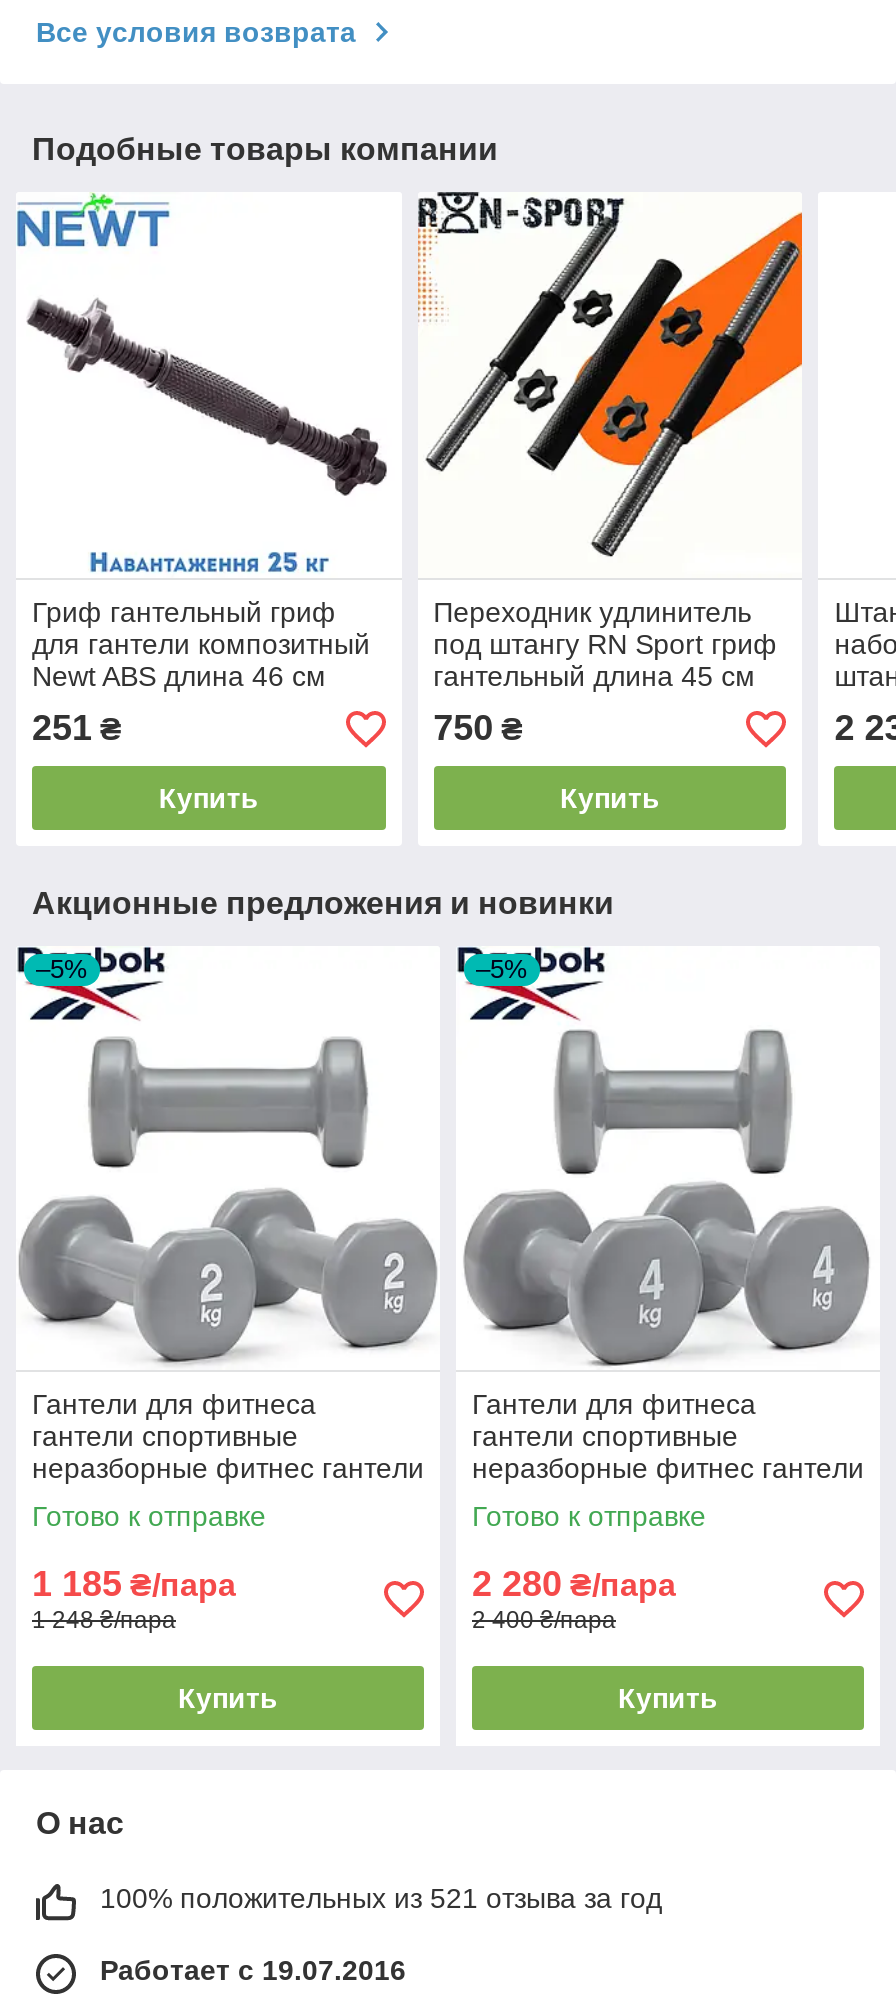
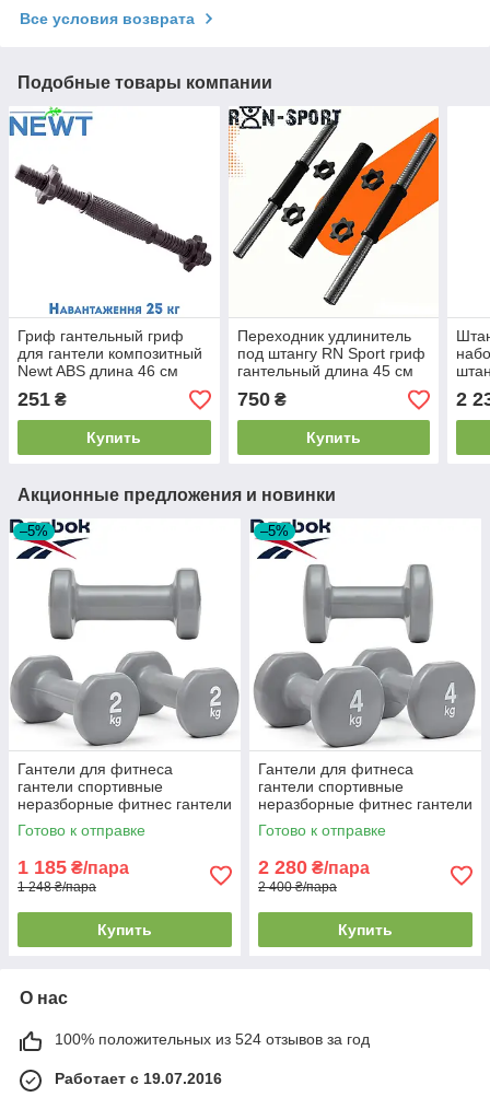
- 100% положительных из 521 отзыва за год
+ 100% положительных из 524 отзывов за год
